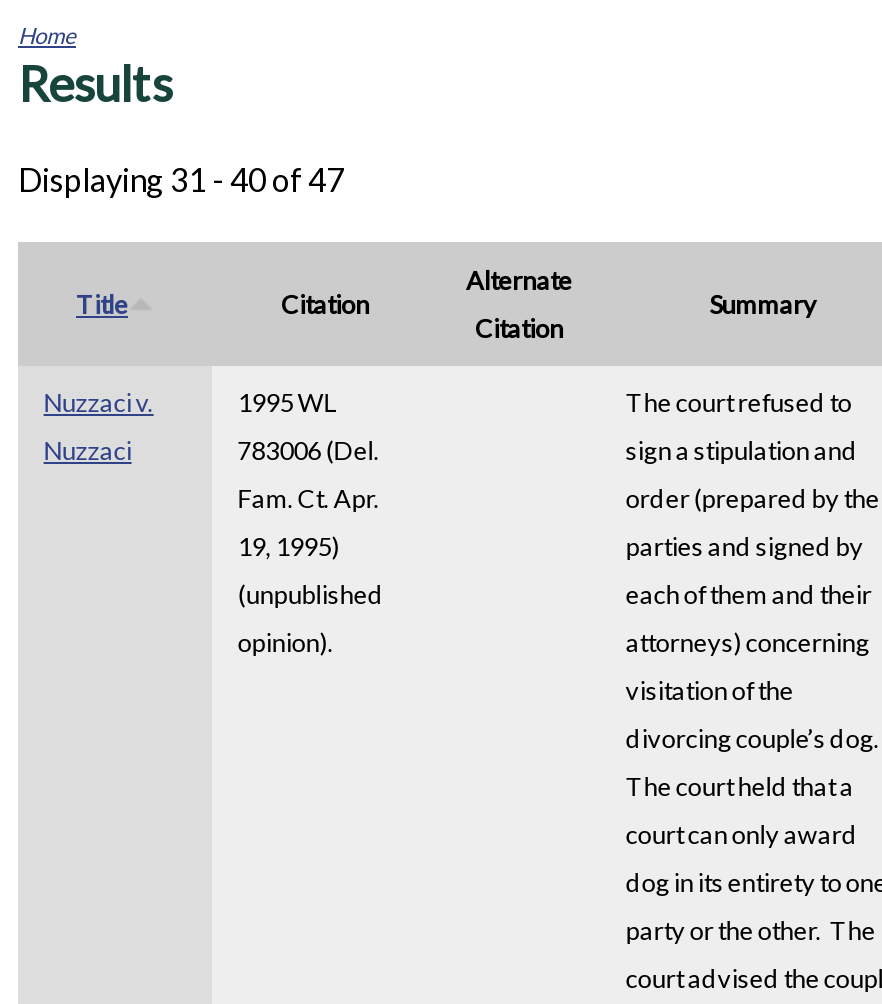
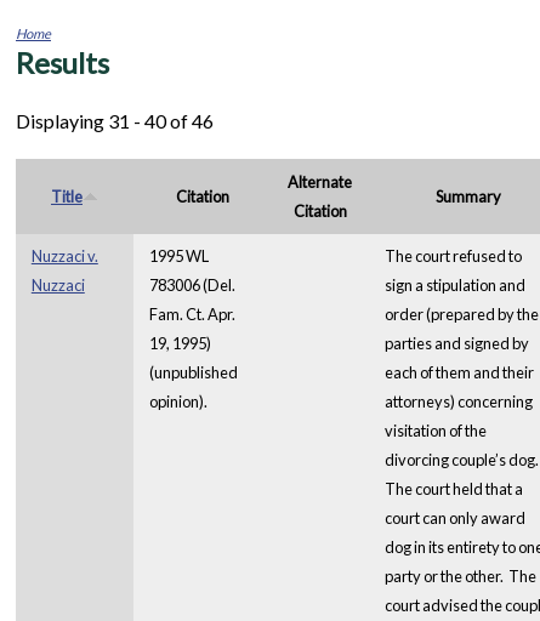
- Displaying 31 - 40 of 47
+ Displaying 31 - 40 of 46
